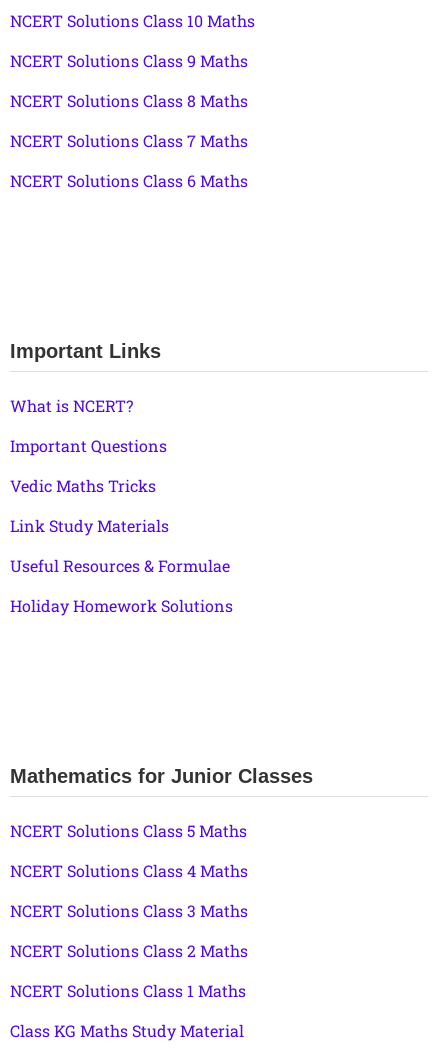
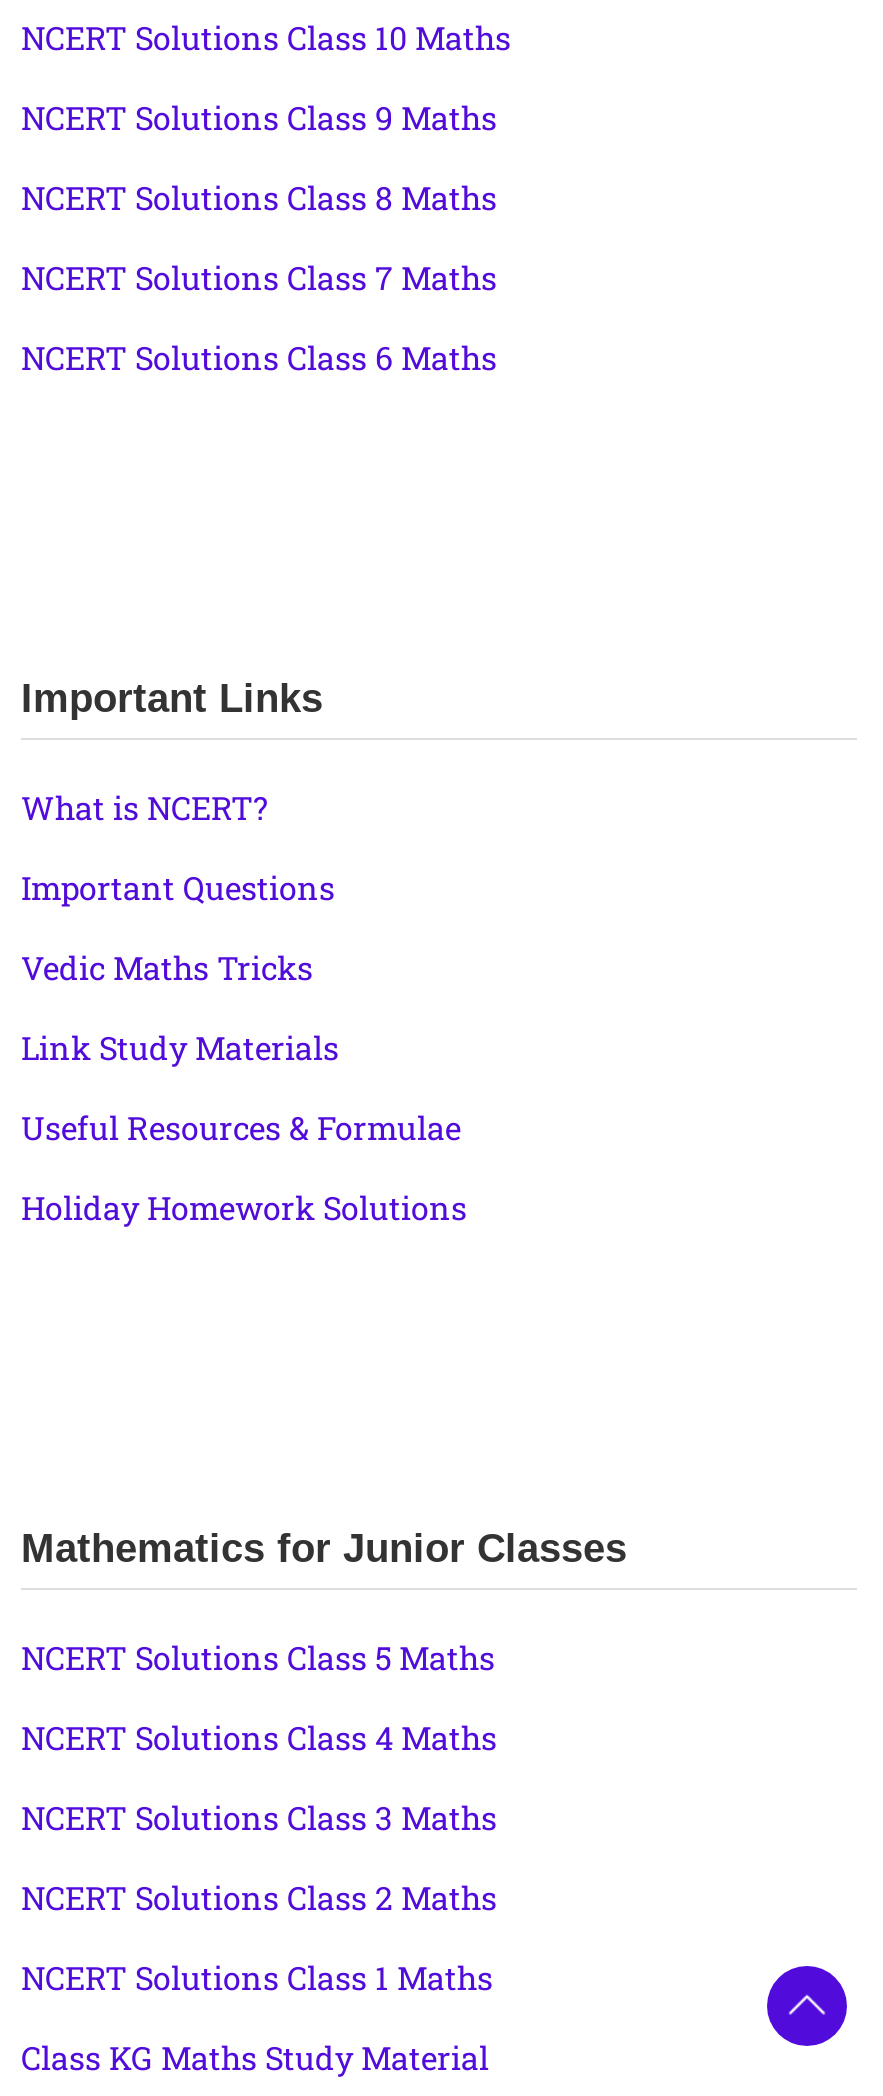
+ [image]
